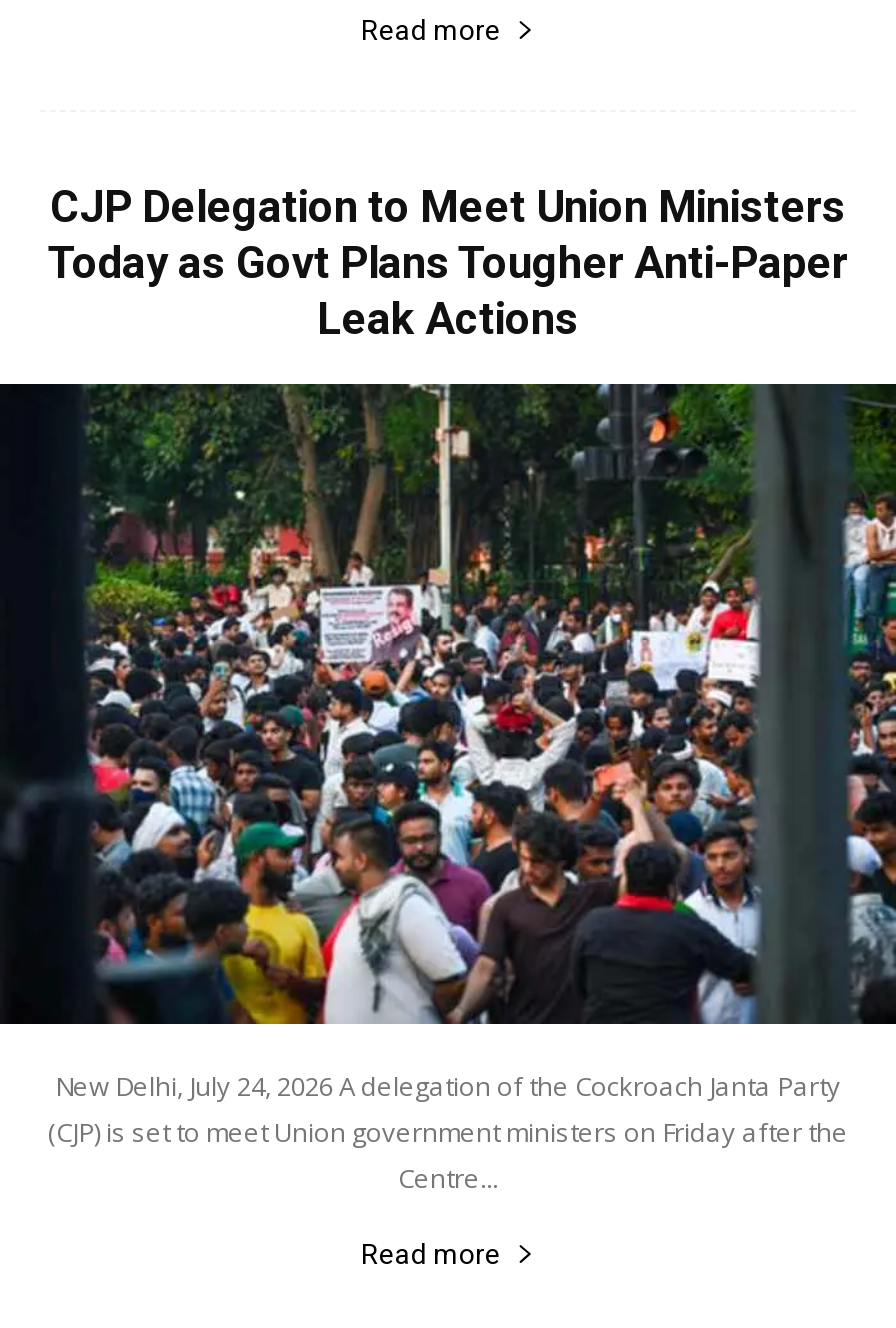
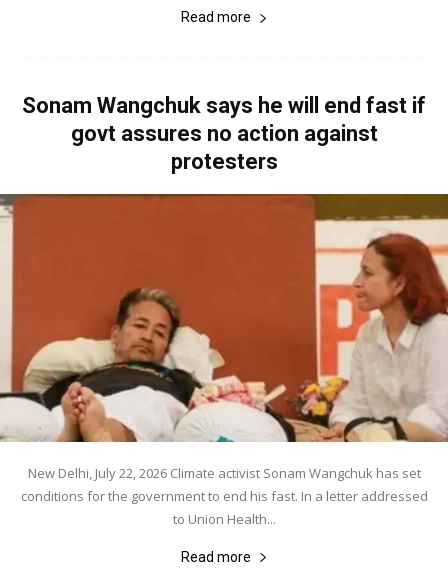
- CJP Delegation to Meet Union Ministers
- Today as Govt Plans Tougher Anti-Paper
- Leak Actions
+ Sonam Wangchuk says he will end fast if
+ govt assures no action against
+ protesters

- [image]
- New Delhi, July 24, 2026 A delegation of the Cockroach Janta Party
- (CJP) is set to meet Union government ministers on Friday after the
- Centre...
+ [image]
+ New Delhi, July 22, 2026 Climate activist Sonam Wangchuk has set
+ conditions for the government to end his fast. In a letter addressed
+ to Union Health...
